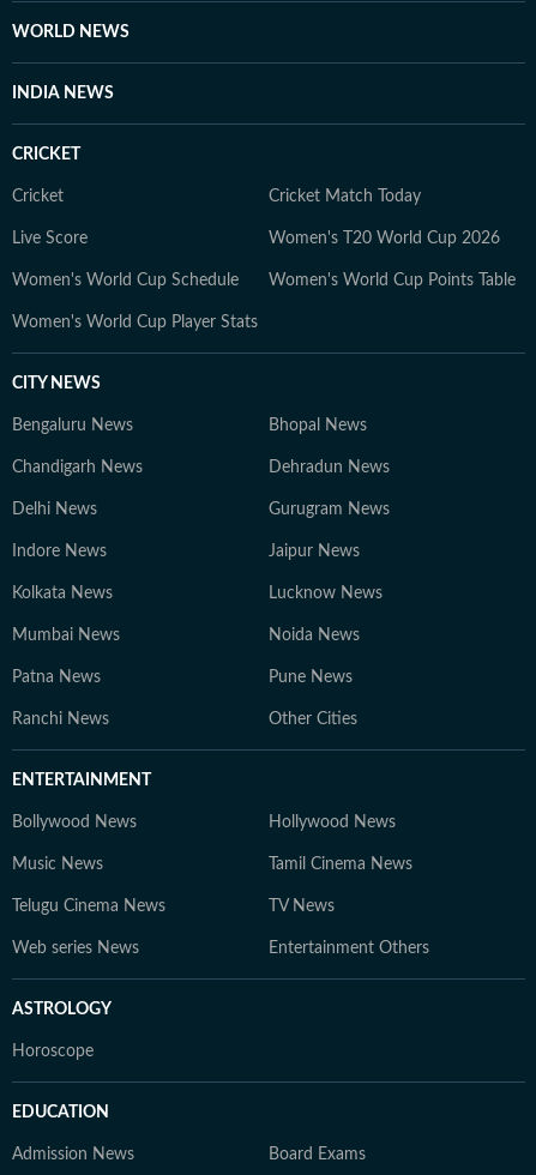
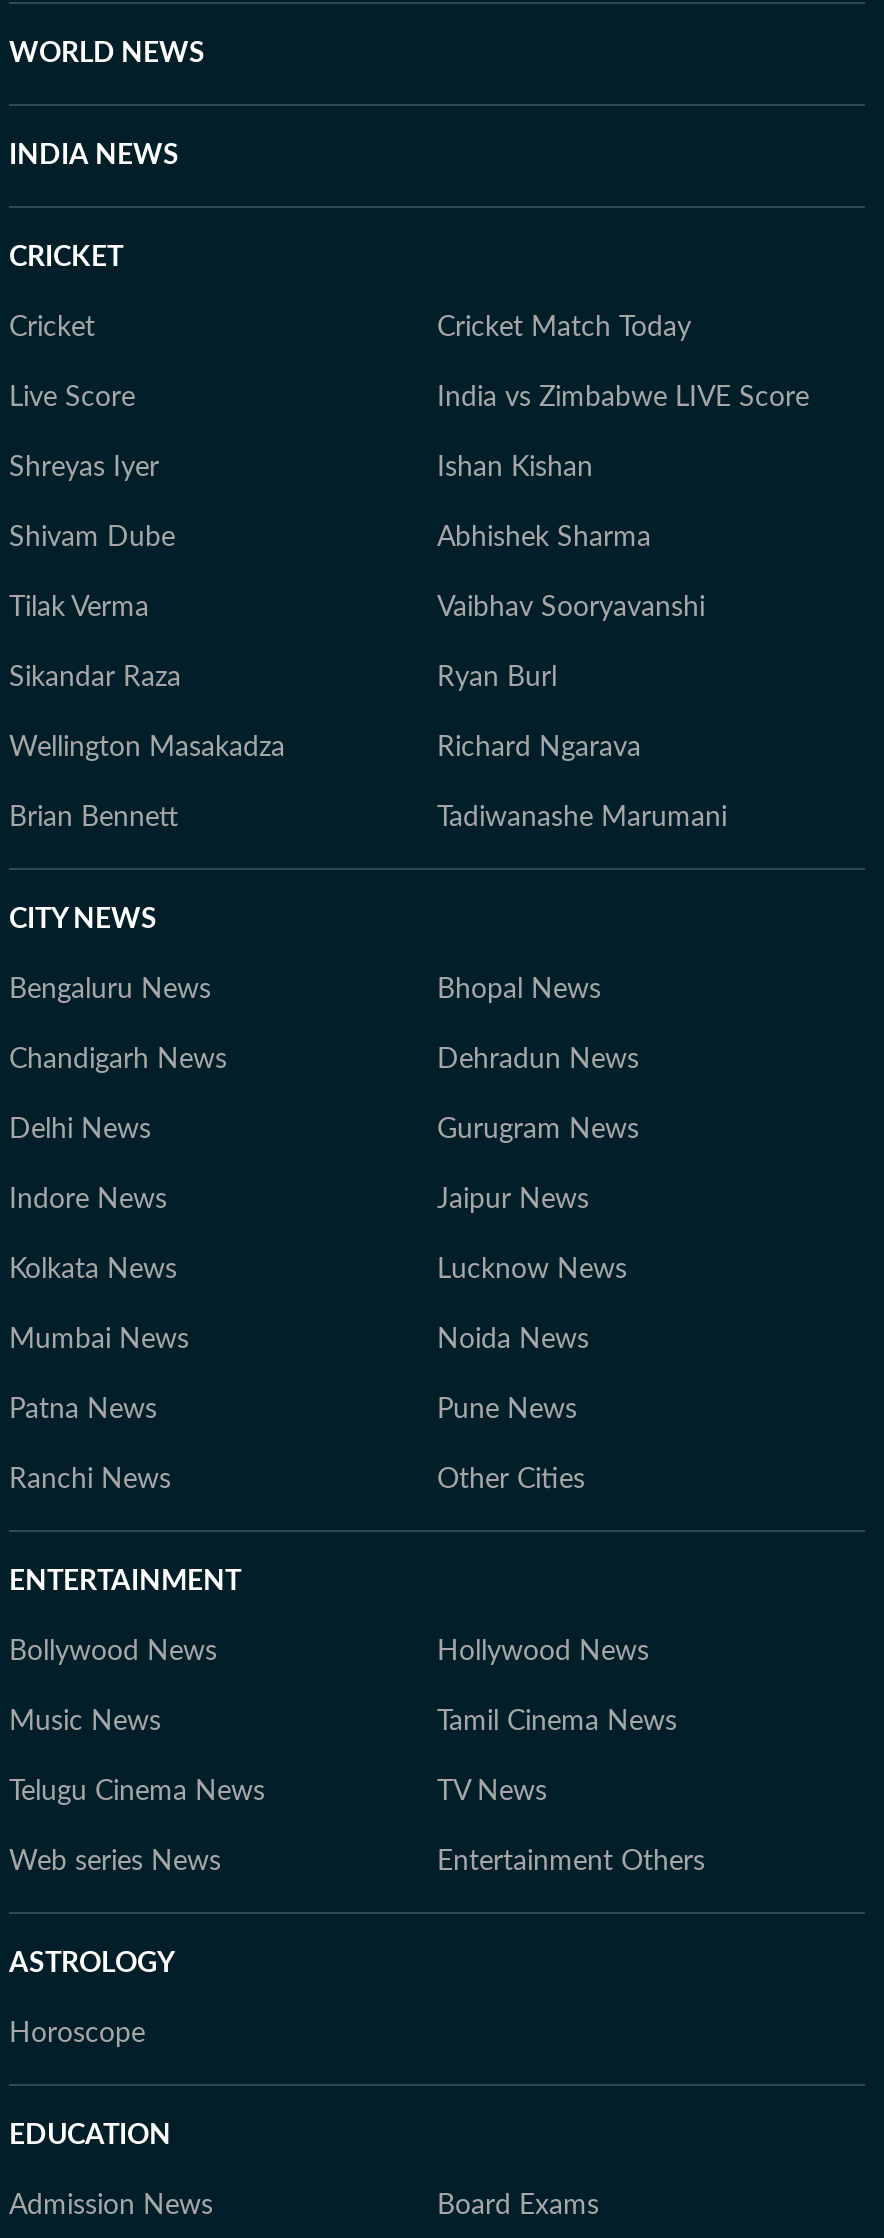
- Women's T20 World Cup 2026
- Women's World Cup Schedule
- Women's World Cup Points Table
- Women's World Cup Player Stats
+ India vs Zimbabwe LIVE Score
+ Shreyas Iyer
+ Ishan Kishan
+ Shivam Dube
+ Abhishek Sharma
+ Tilak Verma
+ Vaibhav Sooryavanshi
+ Sikandar Raza
+ Ryan Burl
+ Wellington Masakadza
+ Richard Ngarava
+ Brian Bennett
+ Tadiwanashe Marumani
